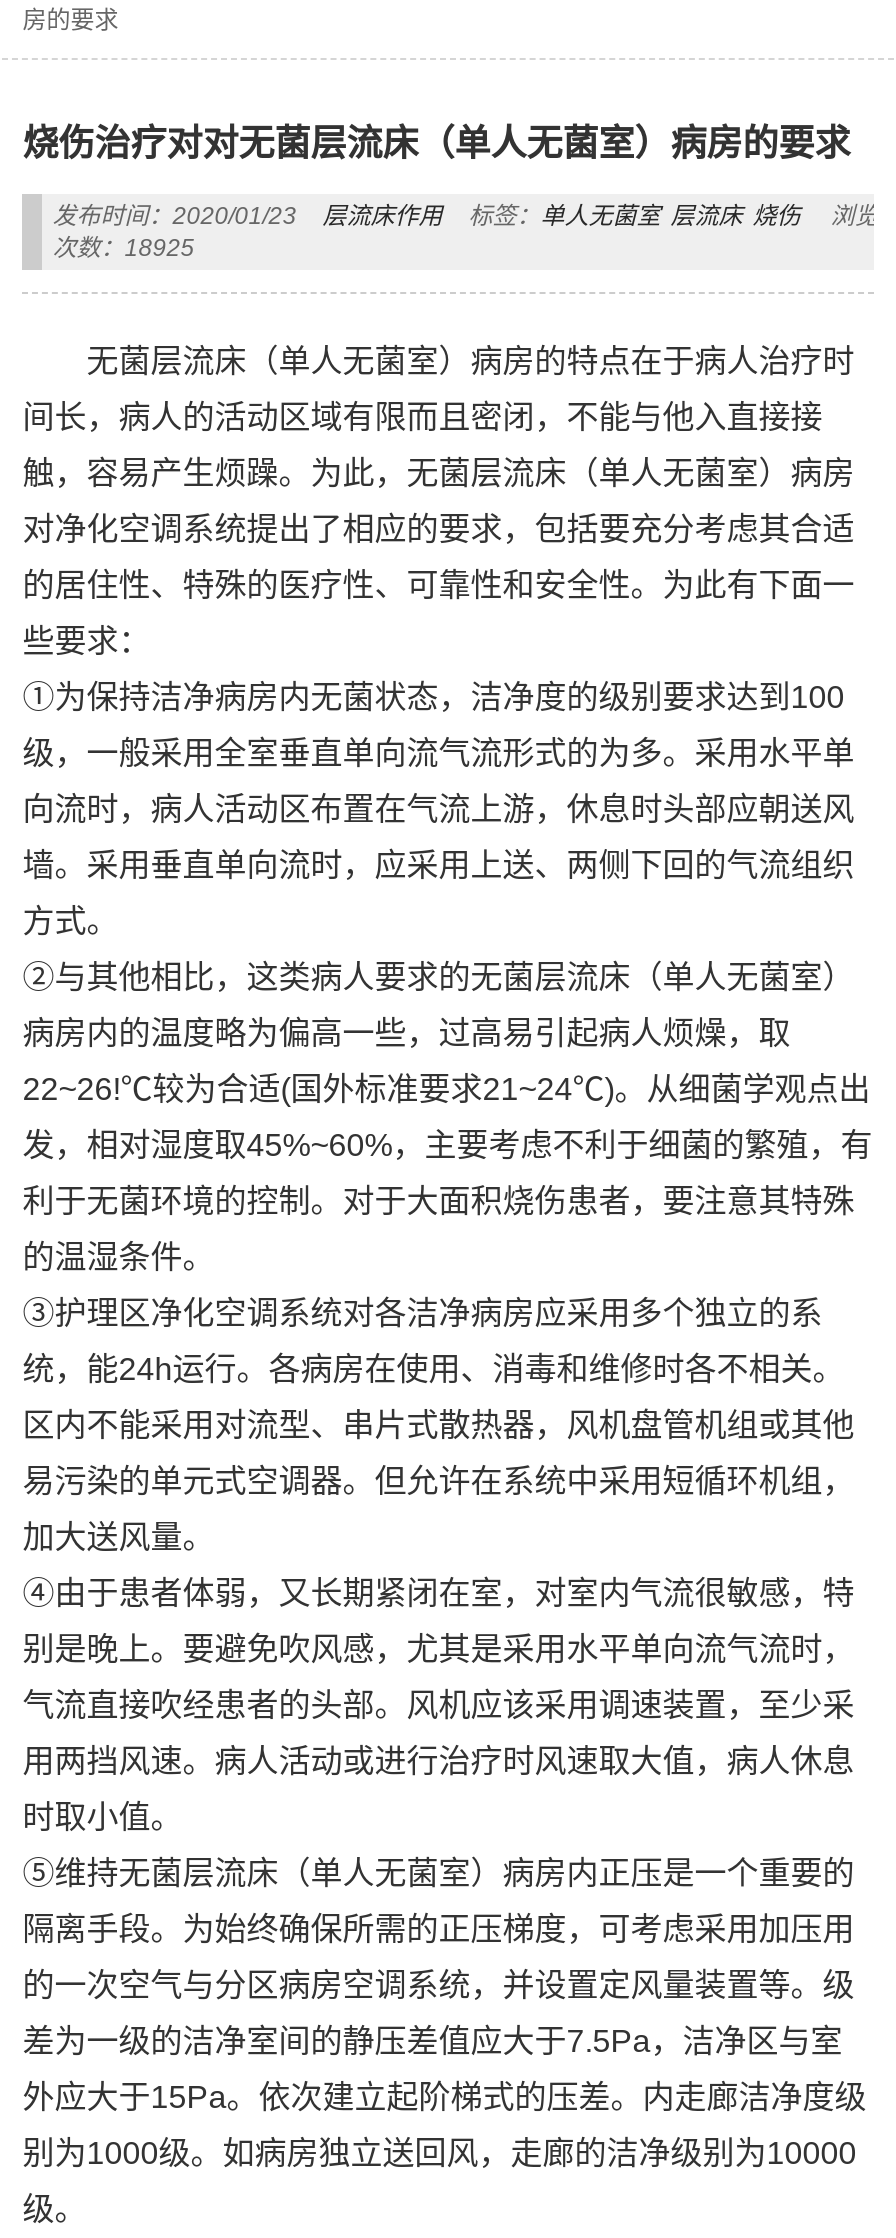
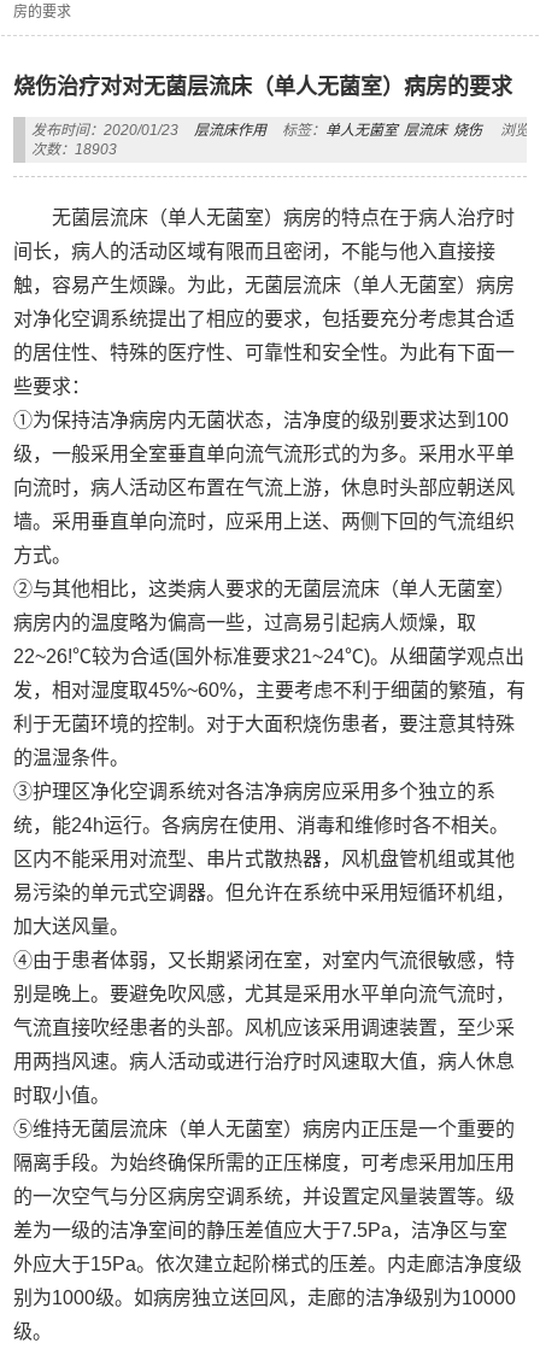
- 次数：18925
+ 次数：18903
